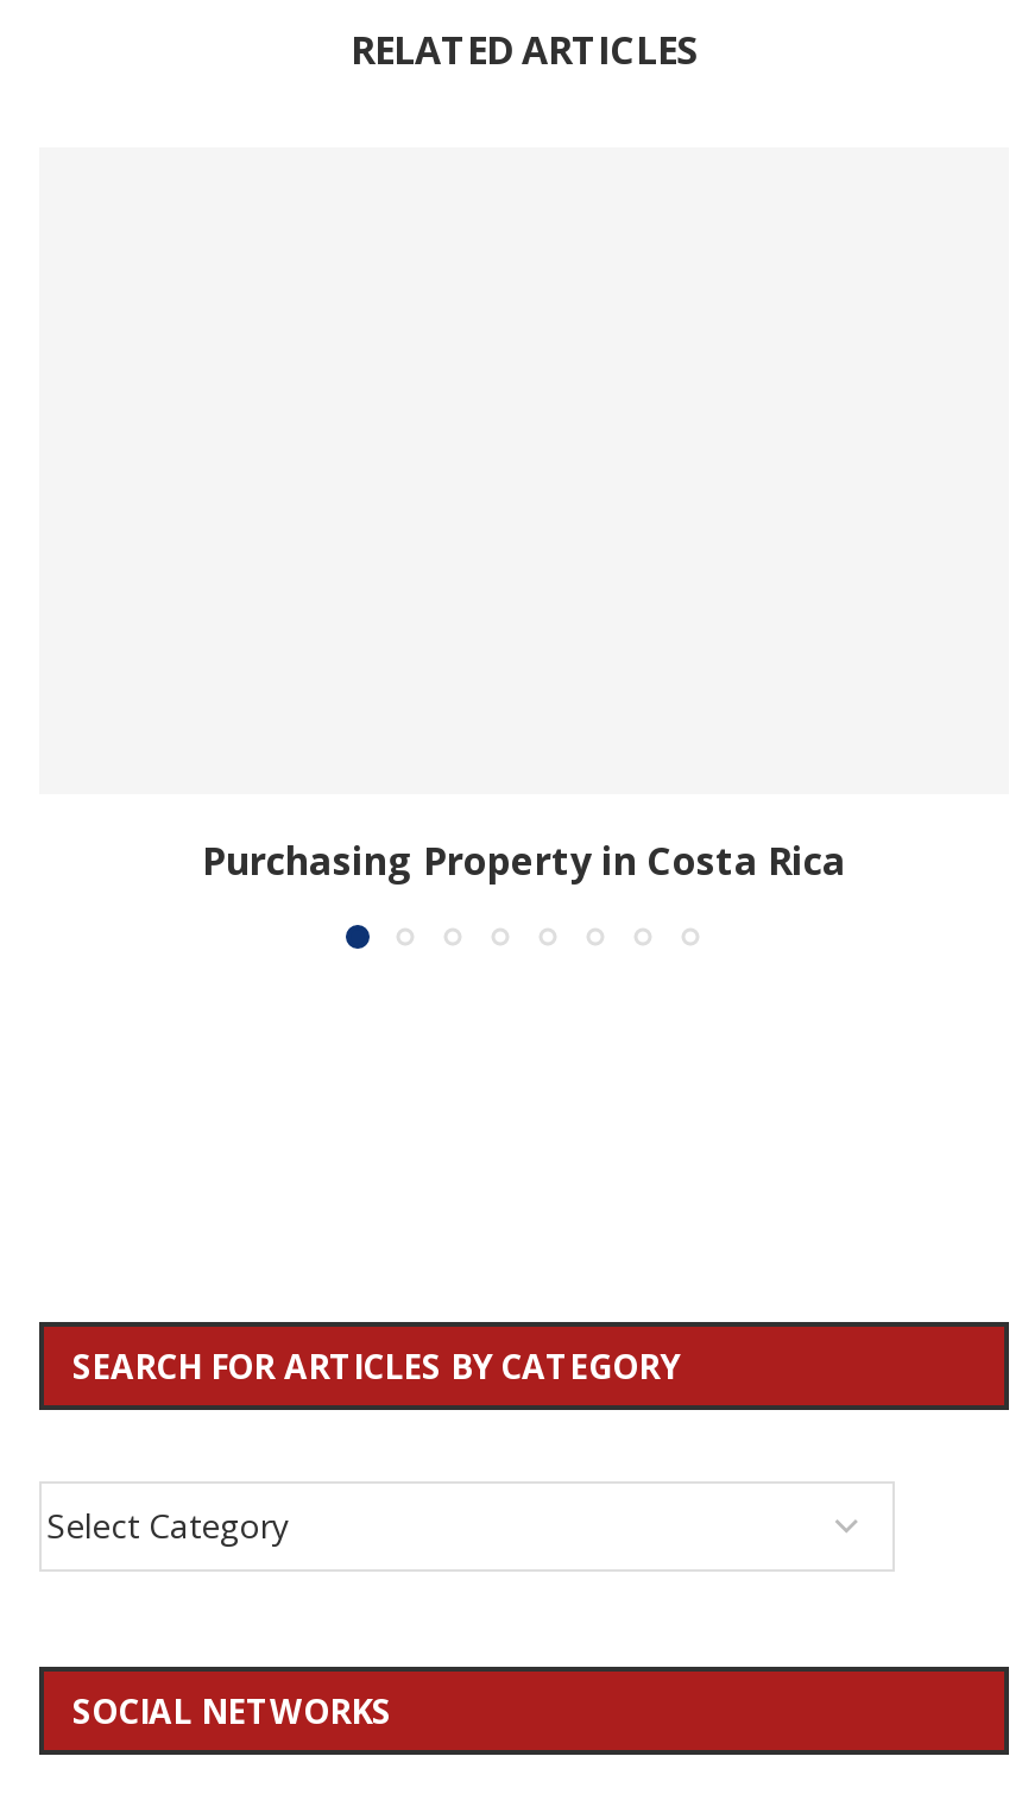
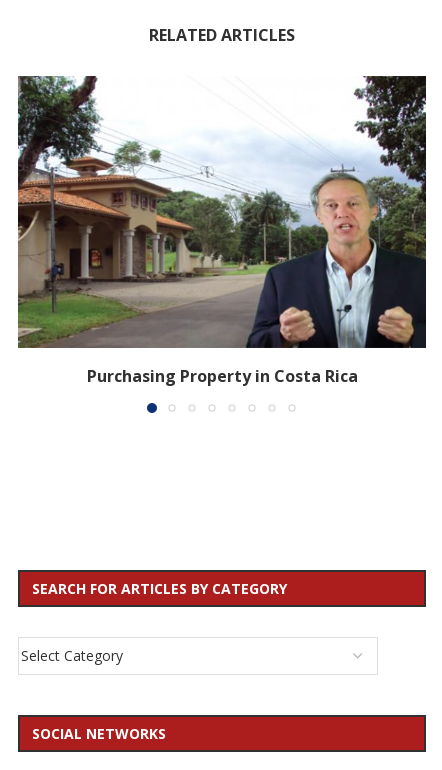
+ [image]
